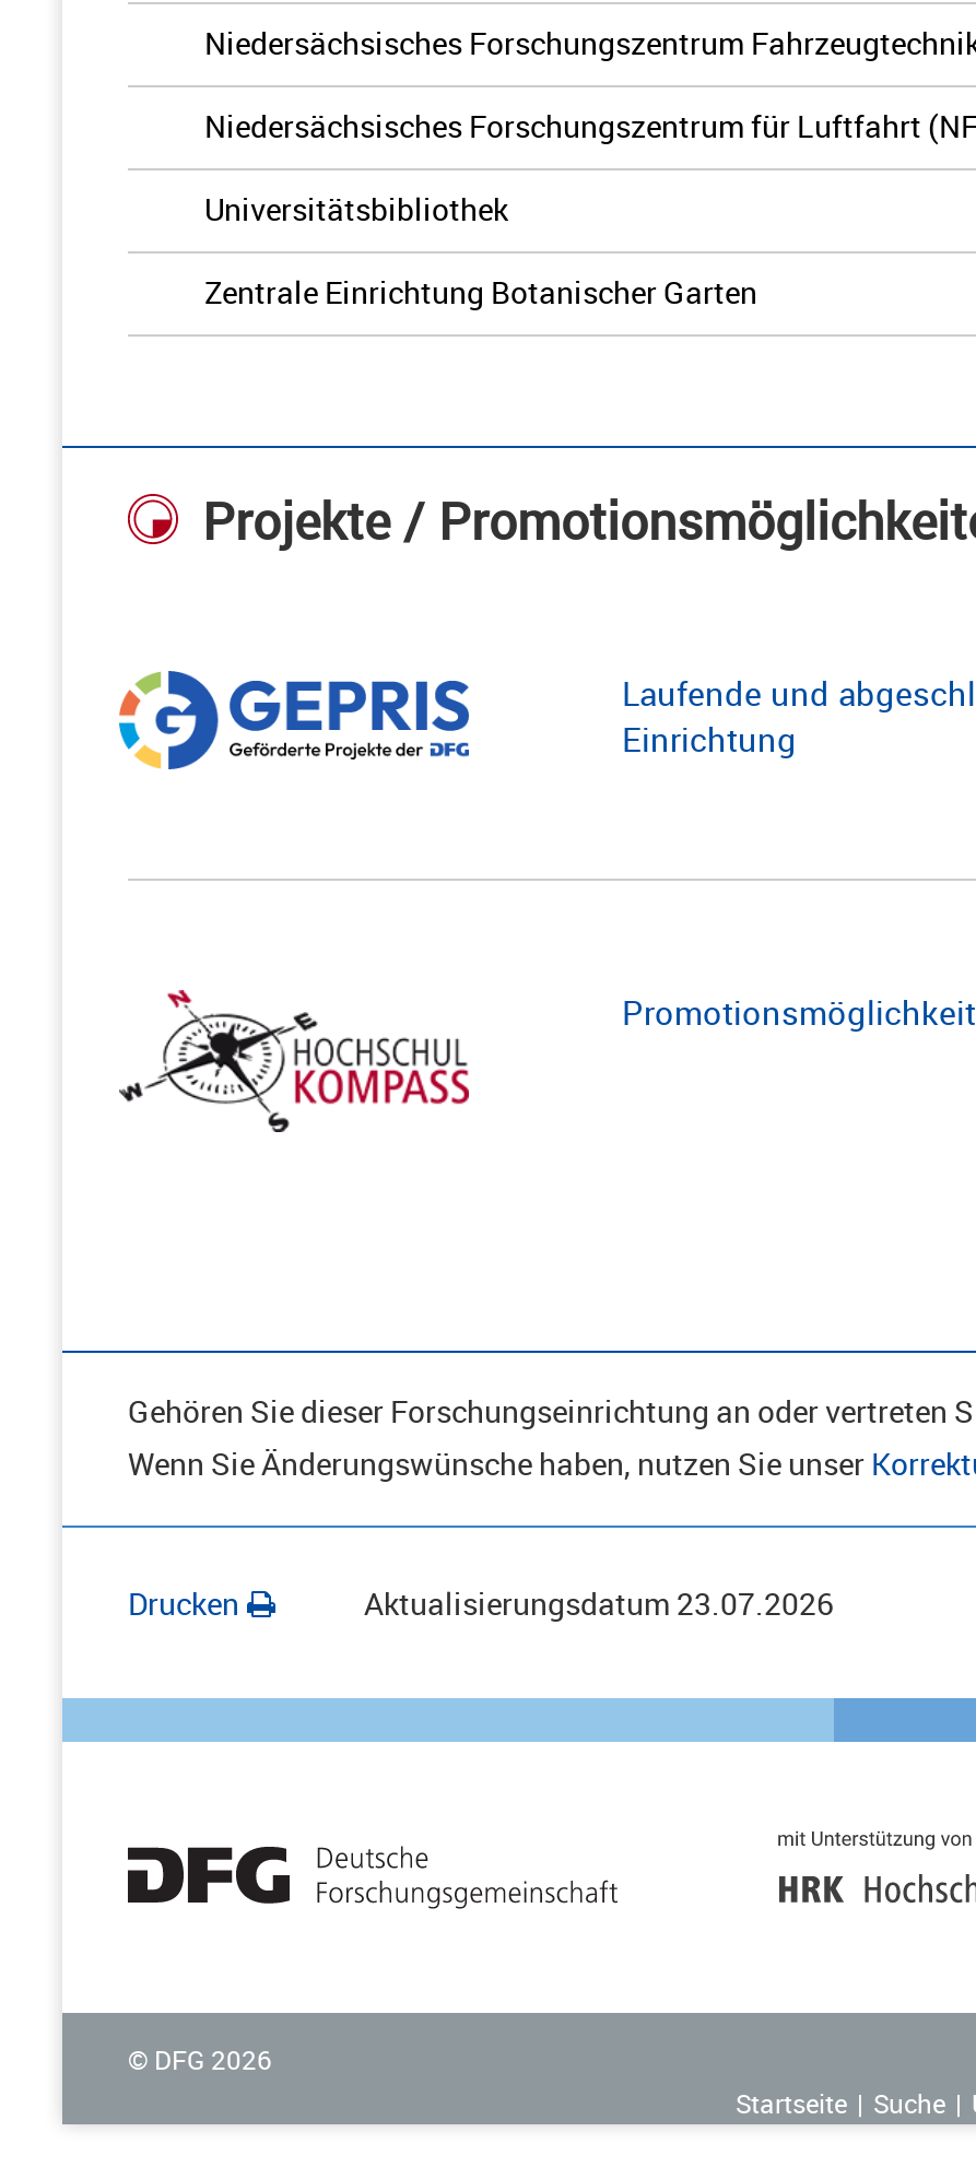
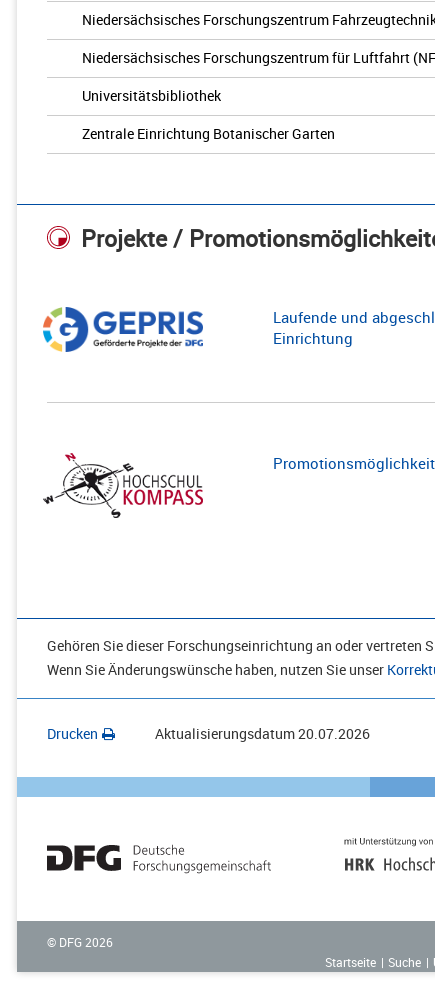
- Aktualisierungsdatum 23.07.2026
+ Aktualisierungsdatum 20.07.2026
